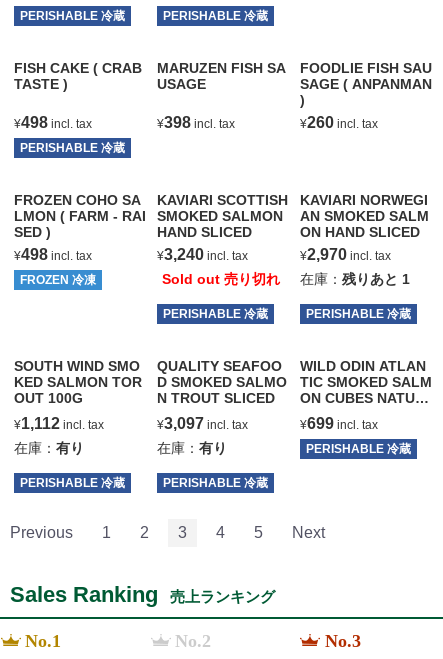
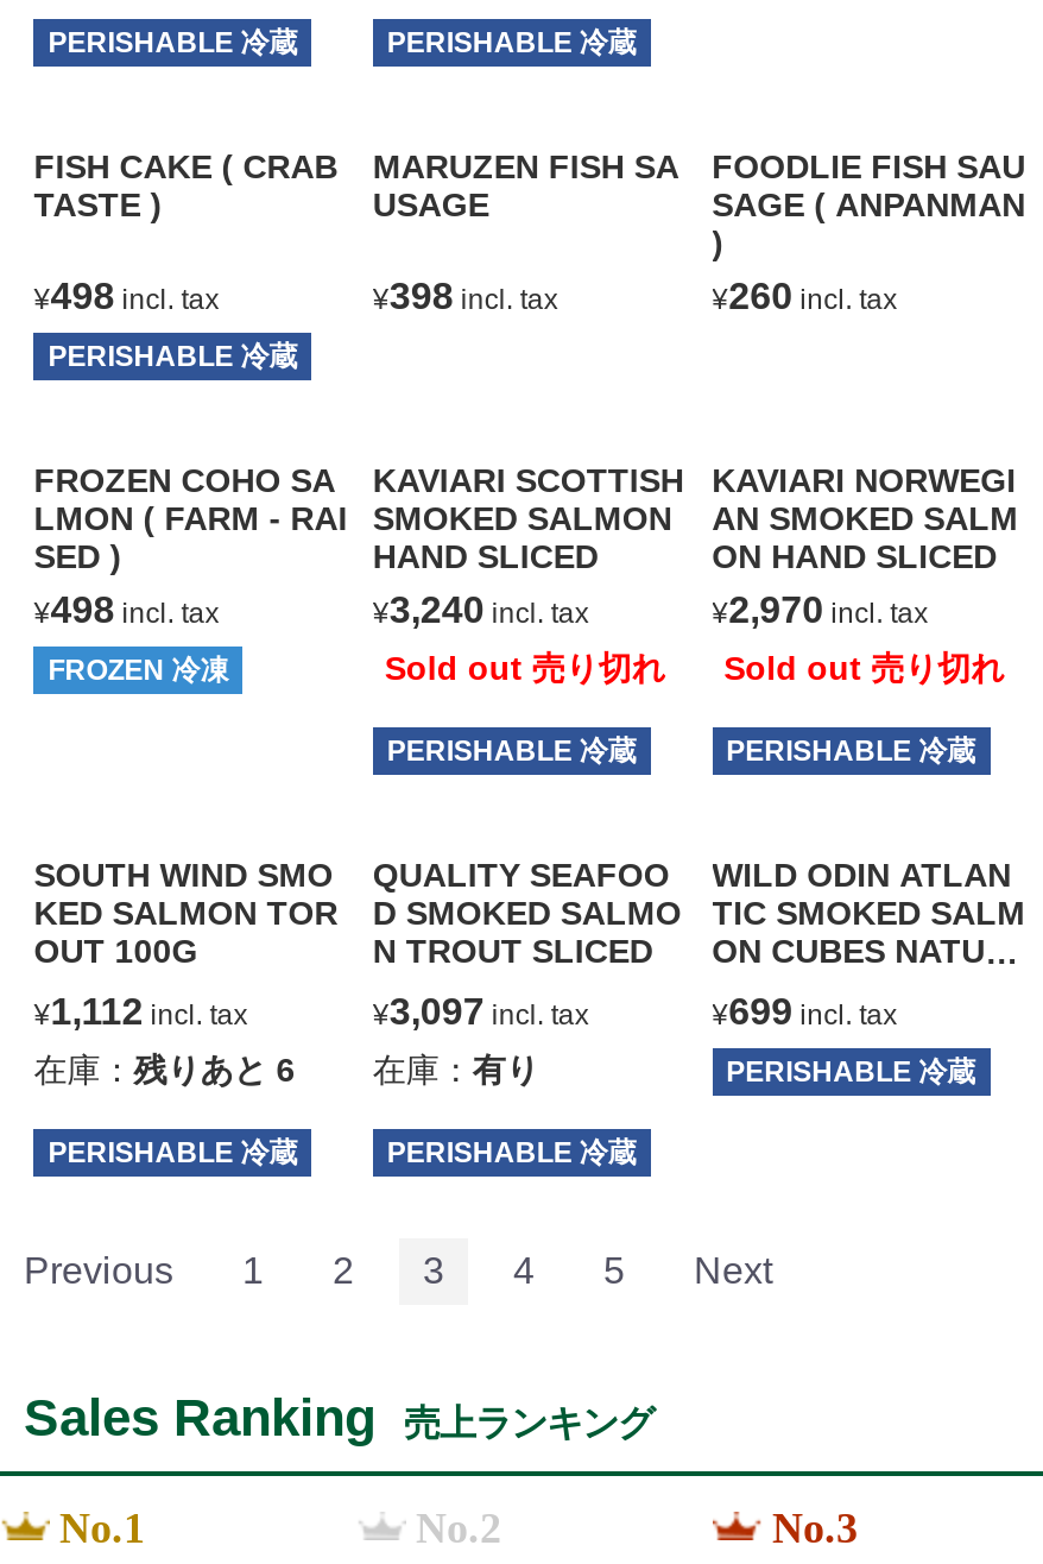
- 在庫：残りあと1
+ Sold out 売り切れ

- 在庫：有り
+ 在庫：残りあと6
